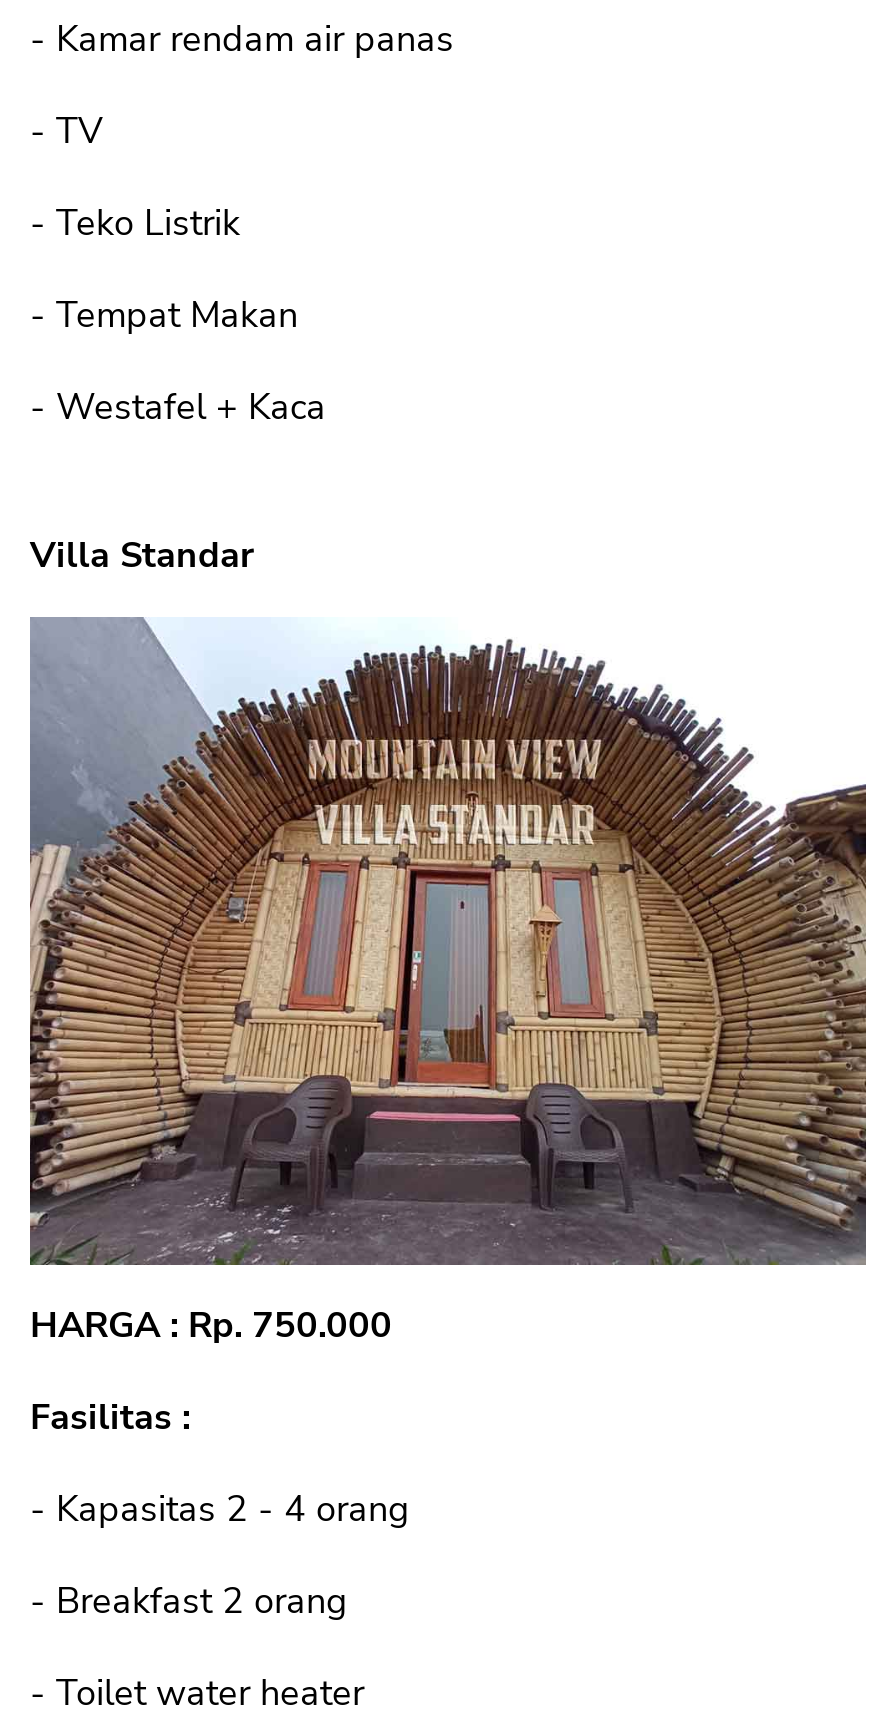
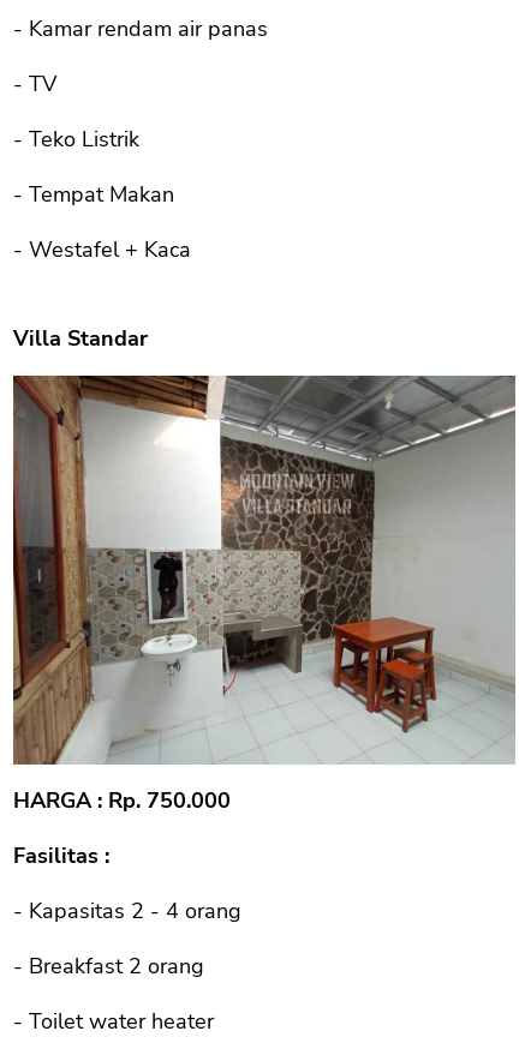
- [image]
+ [image]
